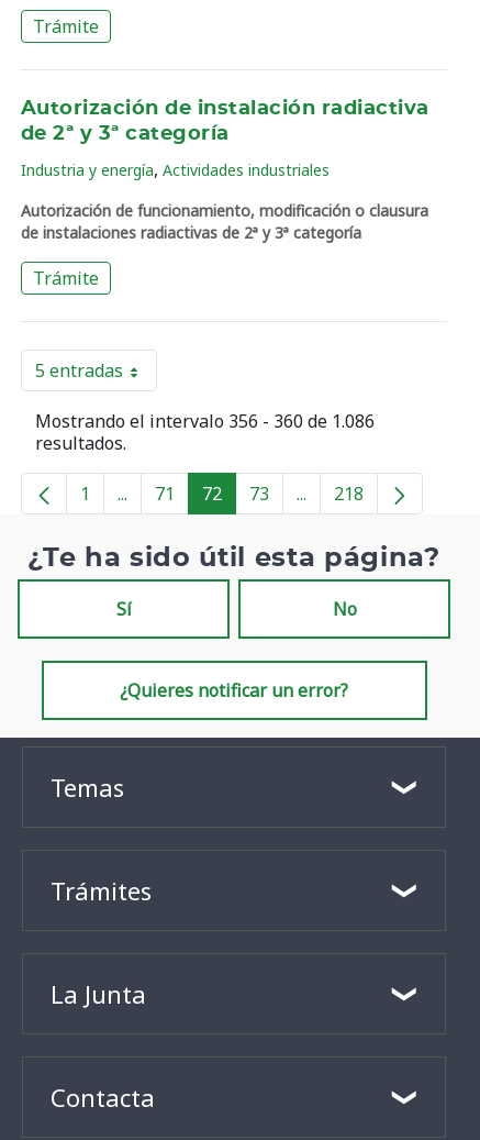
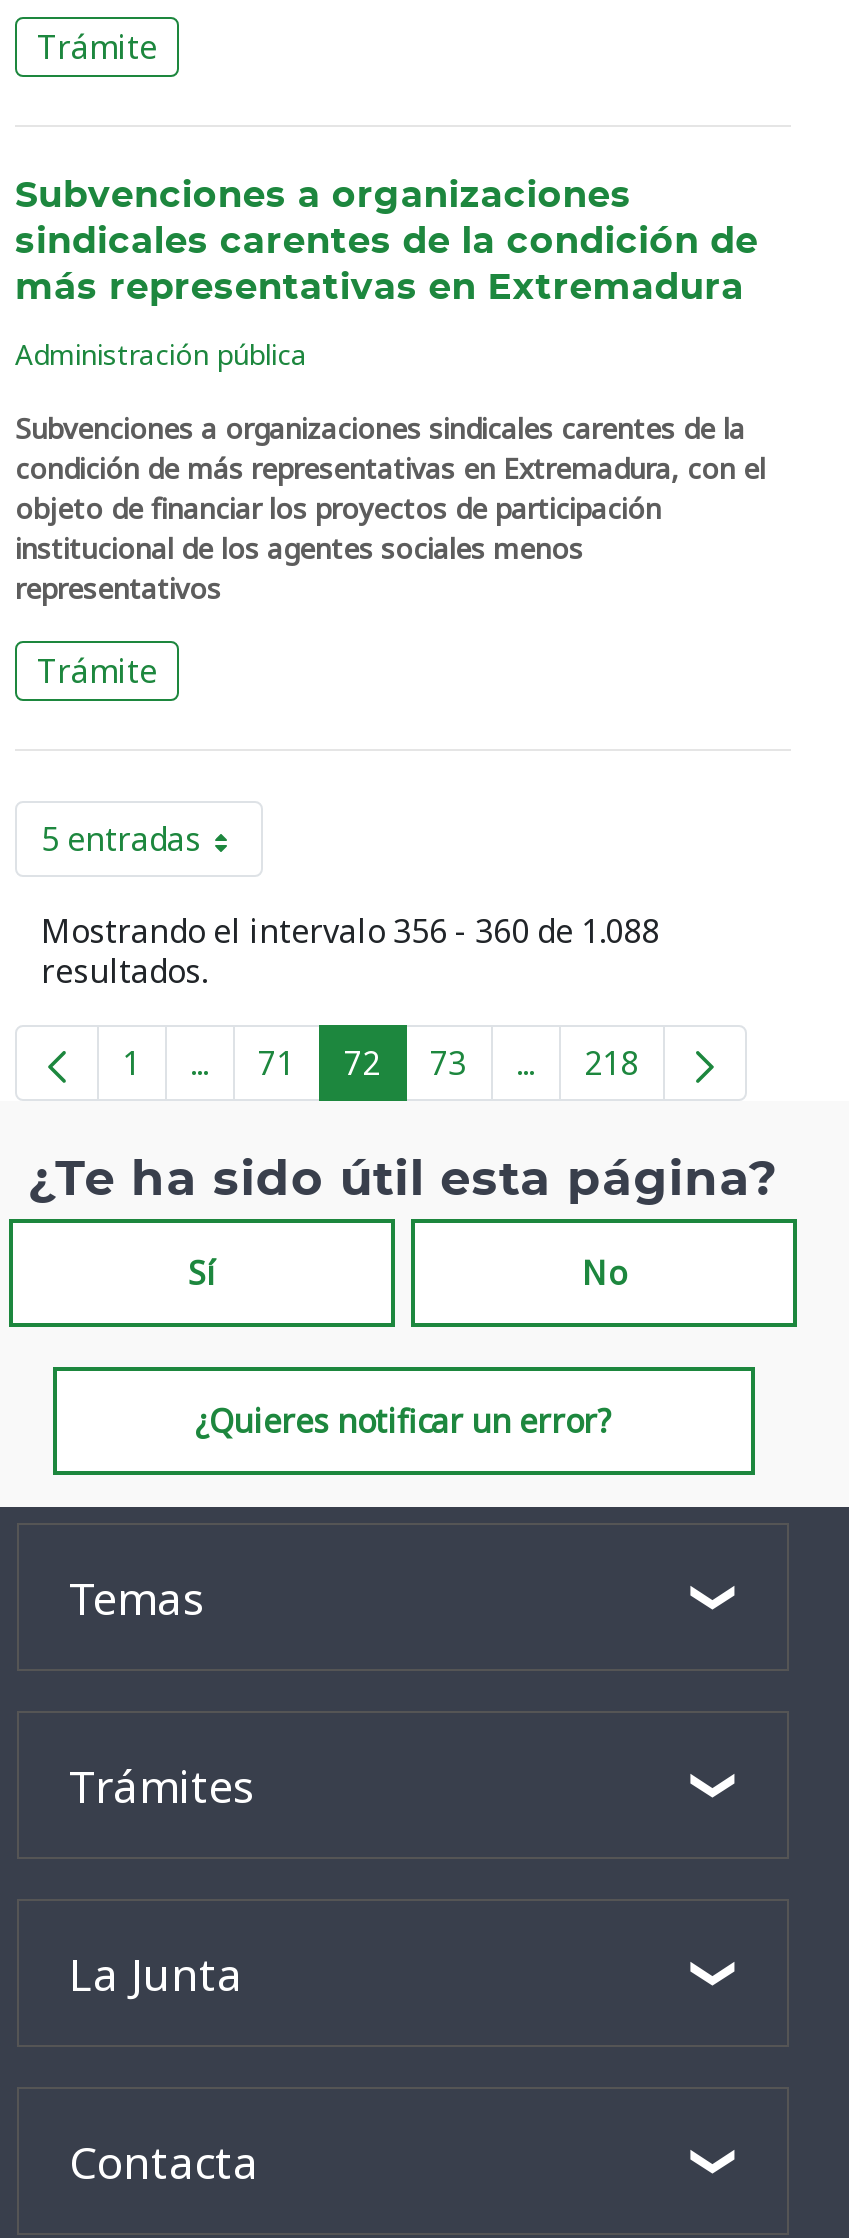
- Autorización de instalación radiactiva
- de 2ª y 3ª categoría
+ Subvenciones a organizaciones
+ sindicales carentes de la condición de
+ más representativas en Extremadura

- Industria y energía, Actividades industriales
+ Administración pública

- Autorización de funcionamiento, modificación o clausura
- de instalaciones radiactivas de 2ª y 3ª categoría
+ Subvenciones a organizaciones sindicales carentes de la
+ condición de más representativas en Extremadura, con el
+ objeto de financiar los proyectos de participación
+ institucional de los agentes sociales menos
+ representativos

- Mostrando el intervalo 356 - 360 de 1.086
+ Mostrando el intervalo 356 - 360 de 1.088
